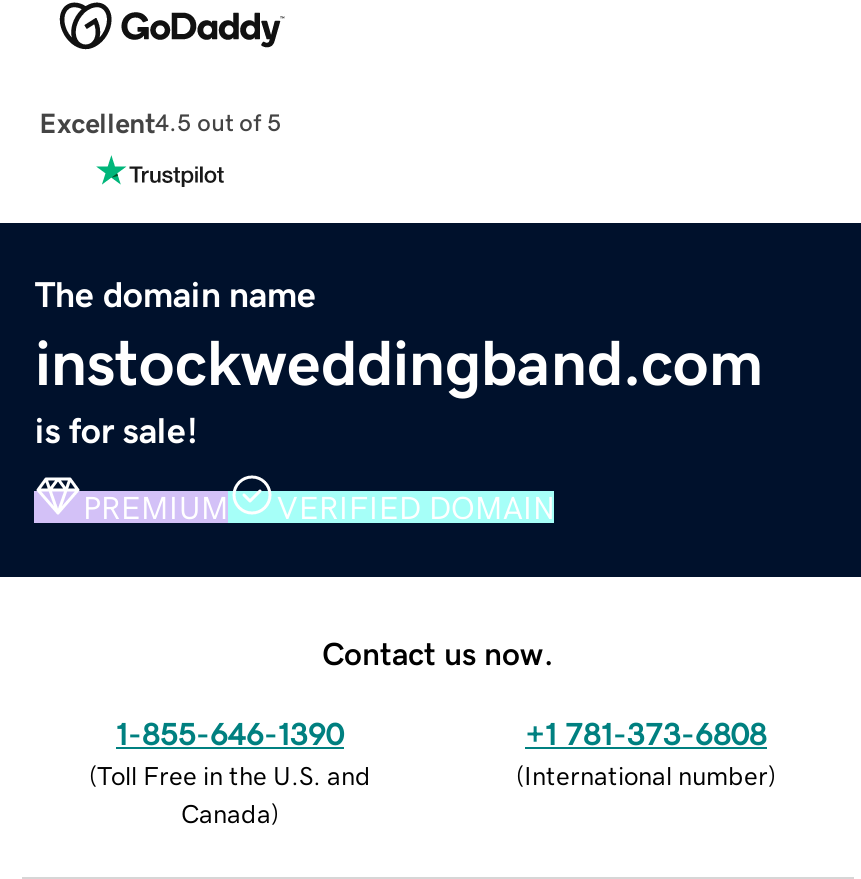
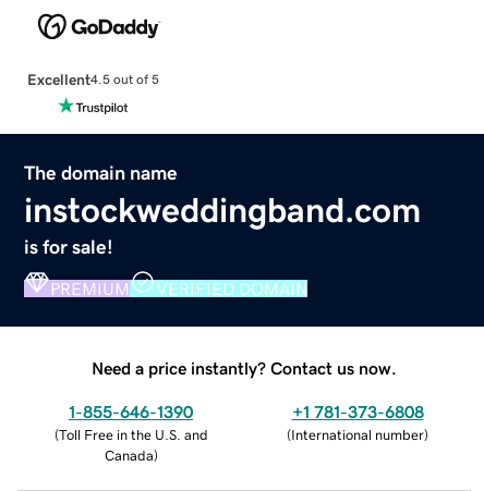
- Contact us now.
+ Need a price instantly? Contact us now.
